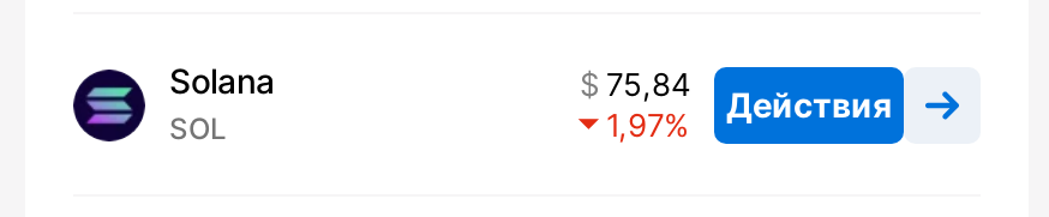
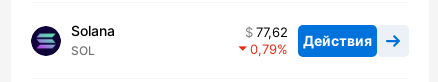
- 75,84 Действия
+ 77,62 Действия

- 1,97
+ 0,79
